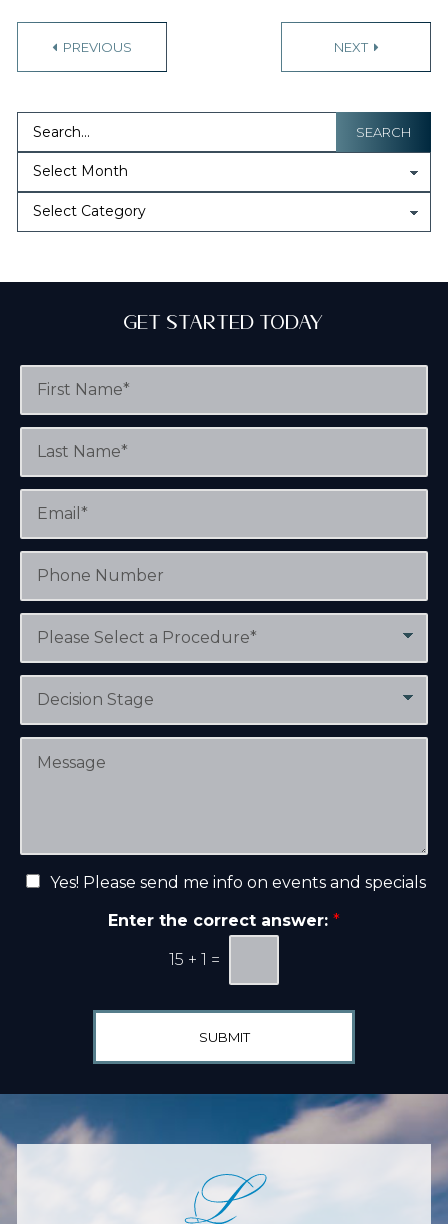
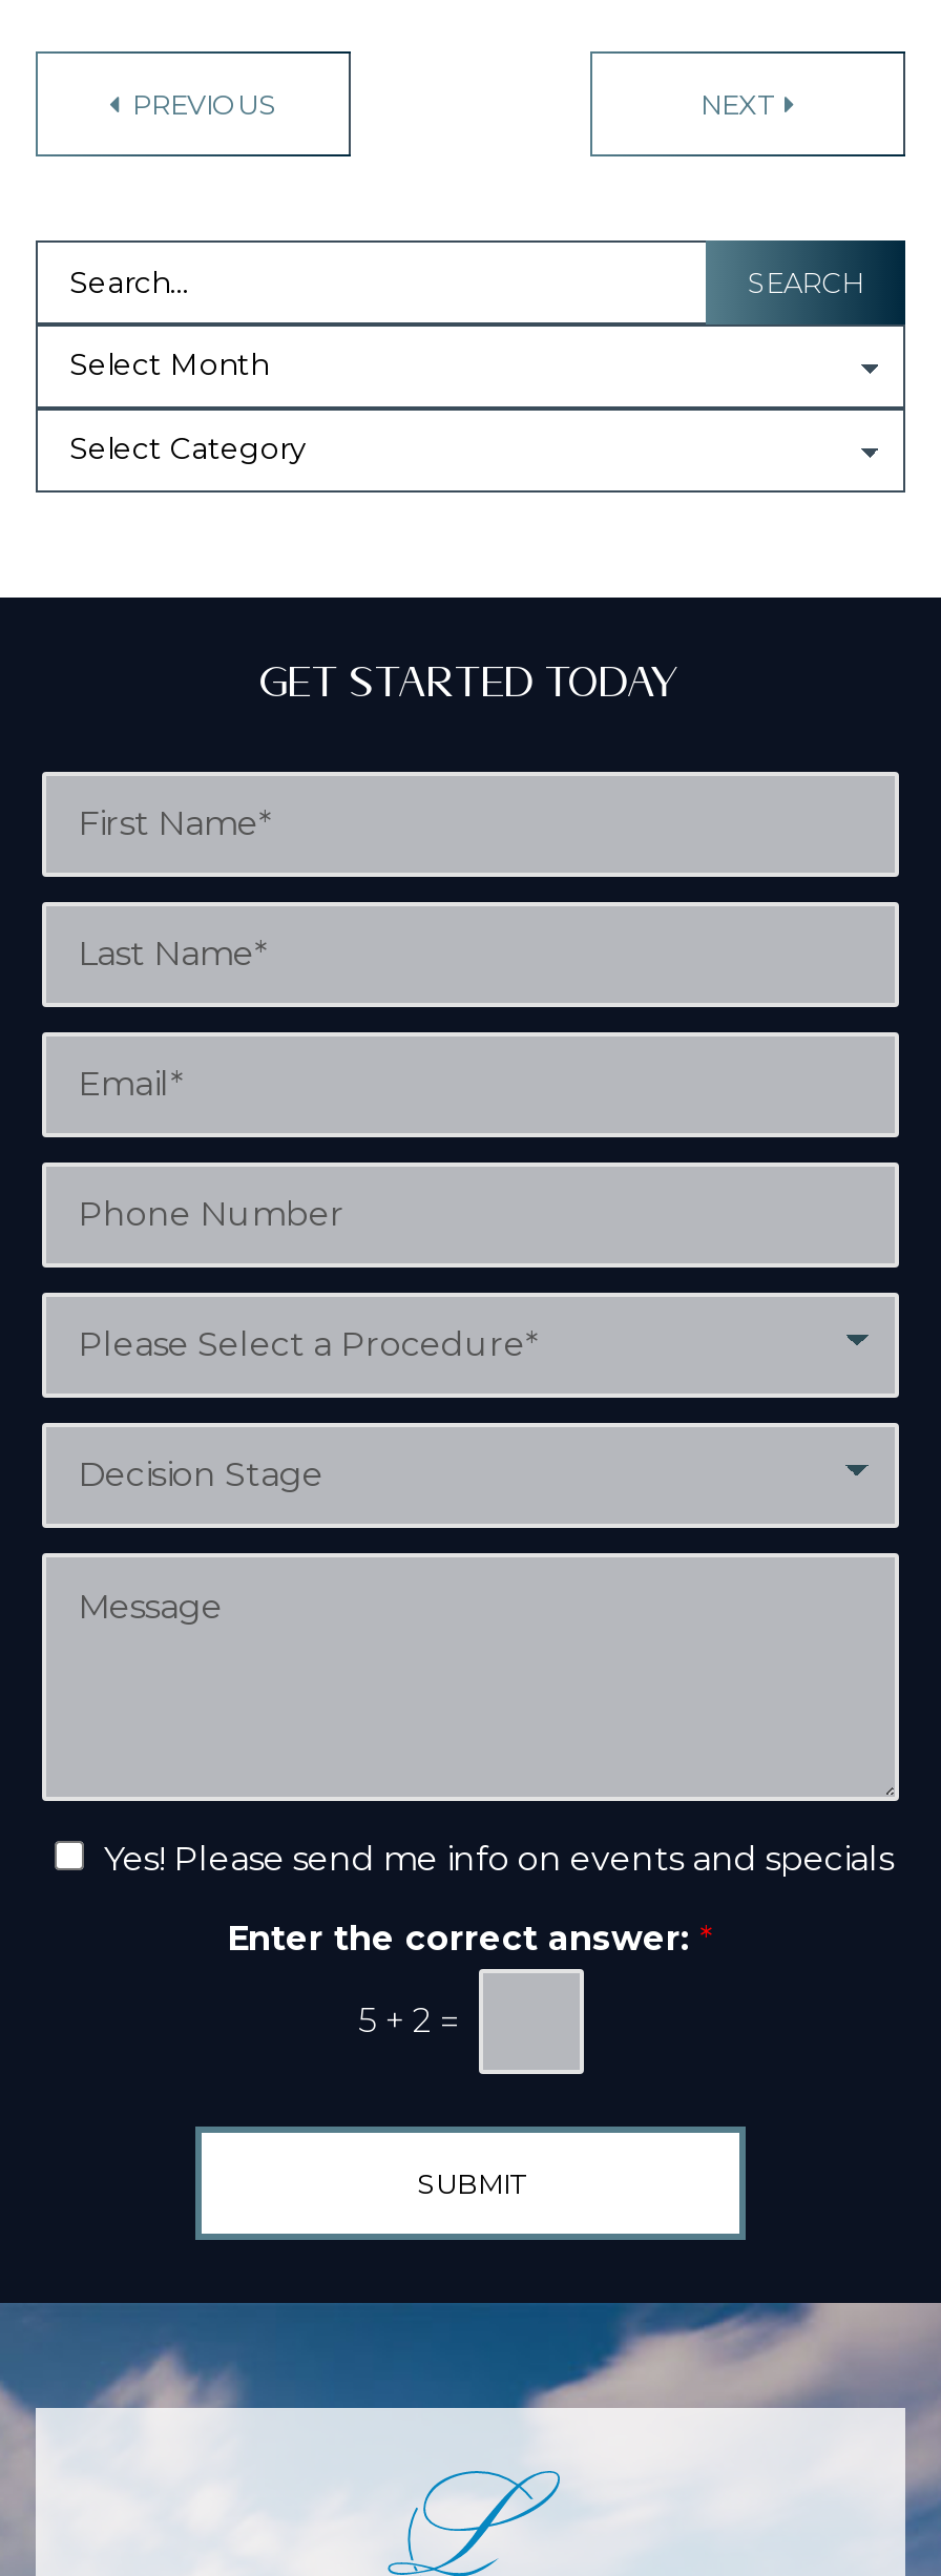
- 15 + 1 =
+ 5 + 2 =
